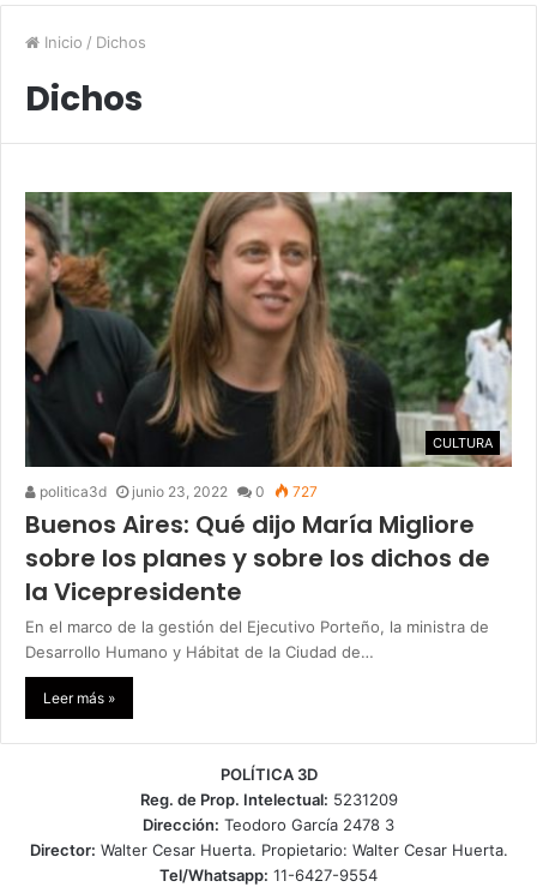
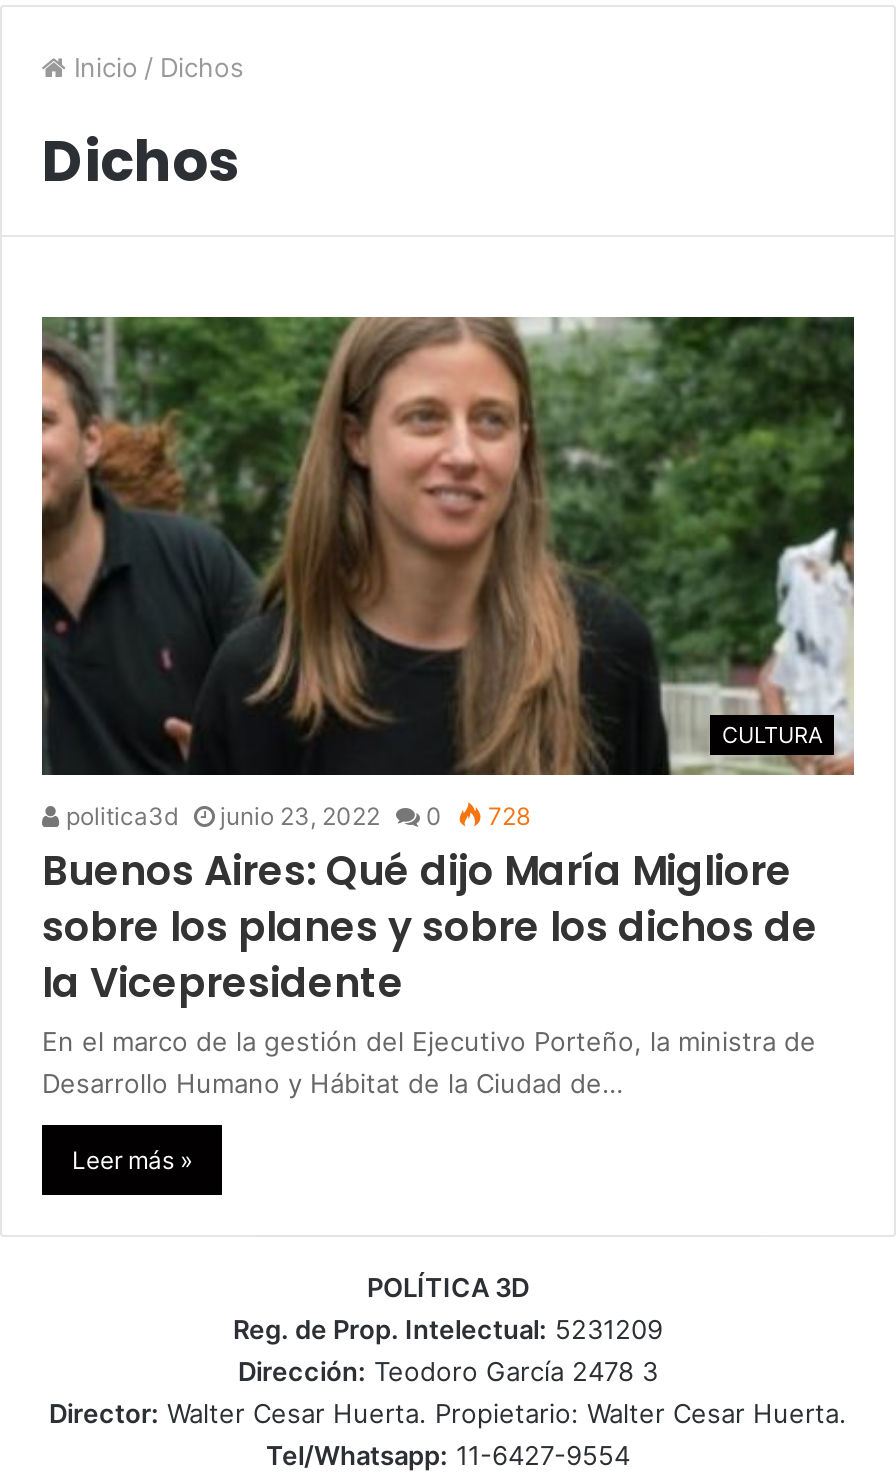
- politica3d junio 23, 2022 0 727
+ politica3d junio 23, 2022 0 728
